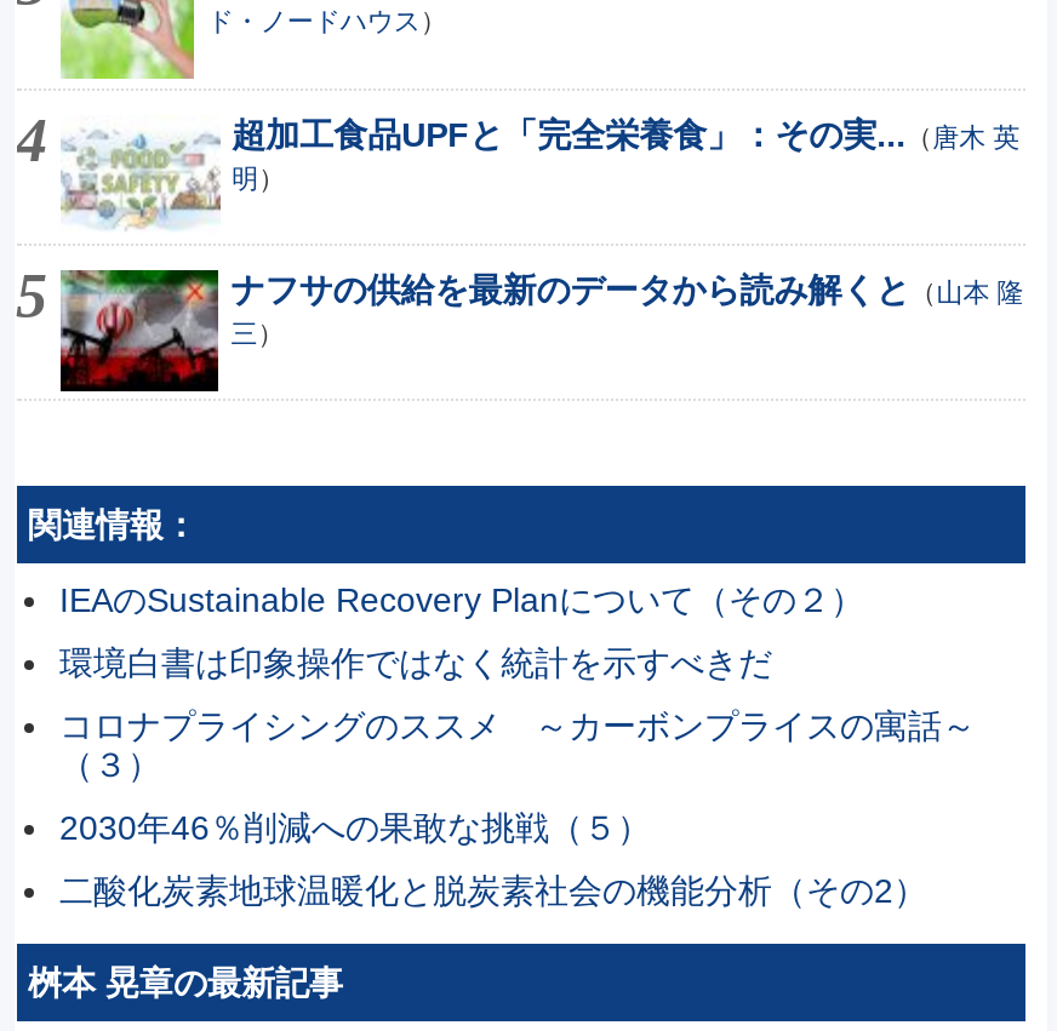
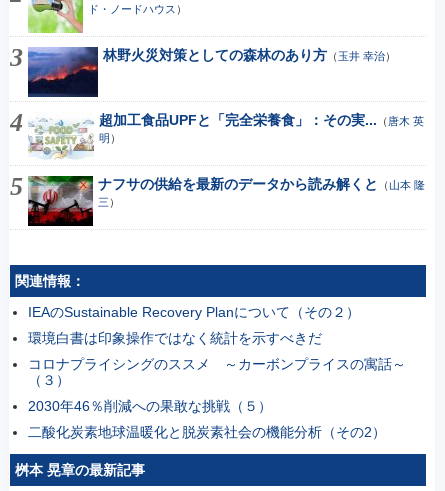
+ [image]
+ 林野火災対策としての森林のあり方（玉井 幸治）
